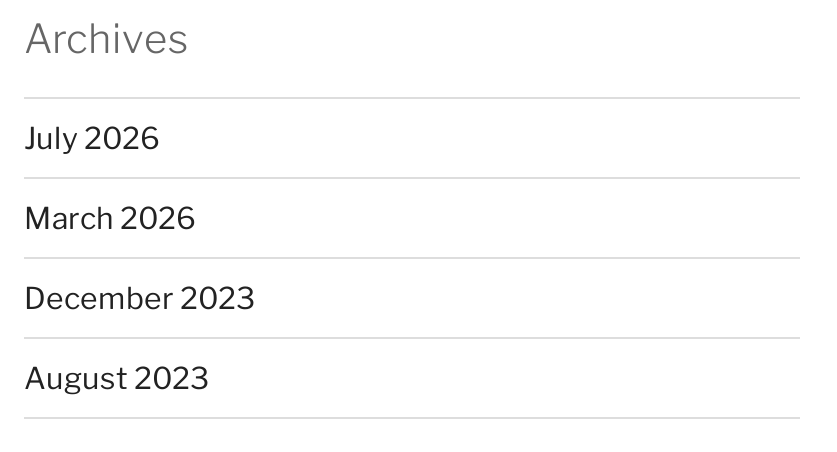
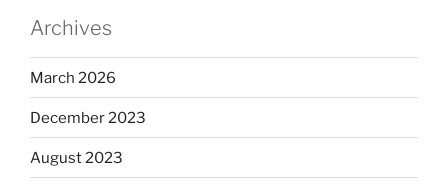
- July 2026
